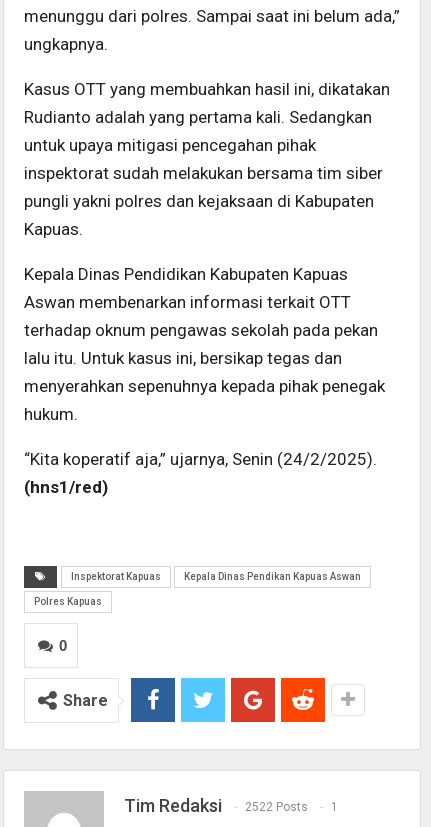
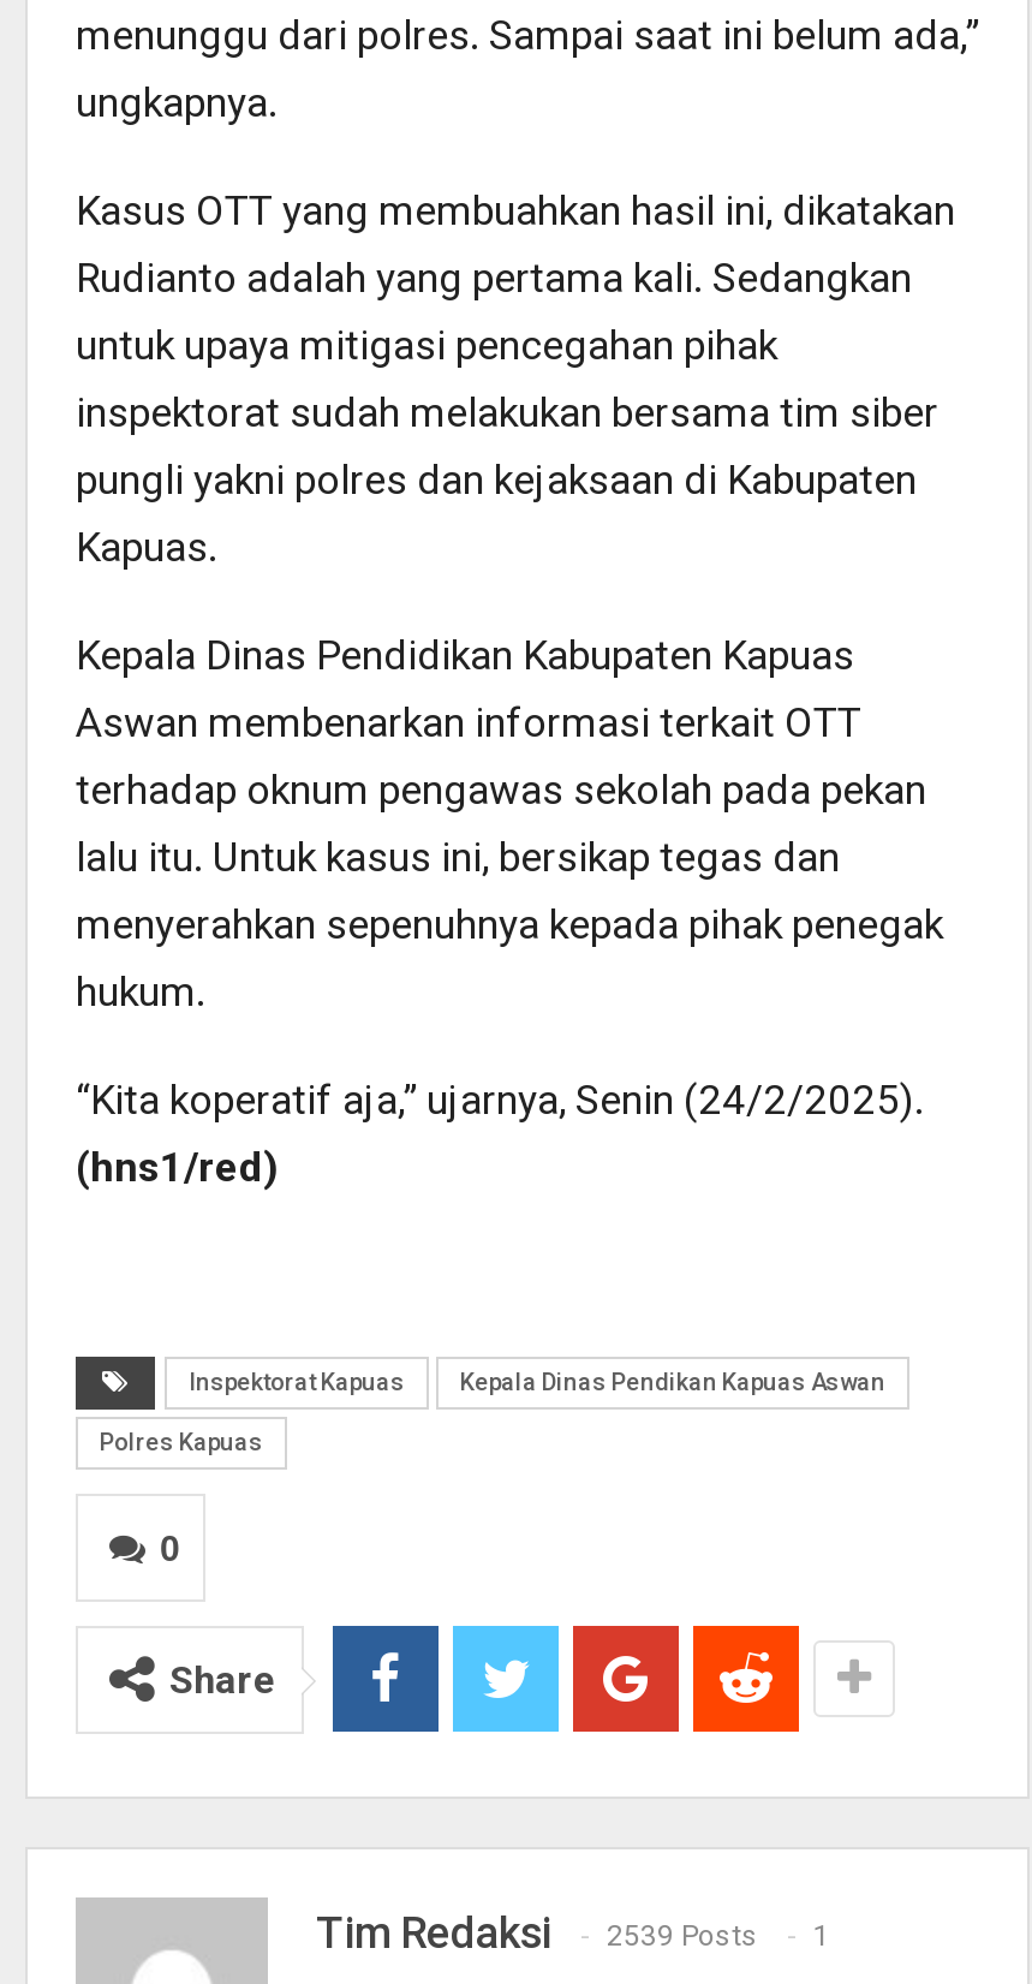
- Tim Redaksi 2522 Posts 1
+ Tim Redaksi 2539 Posts 1
